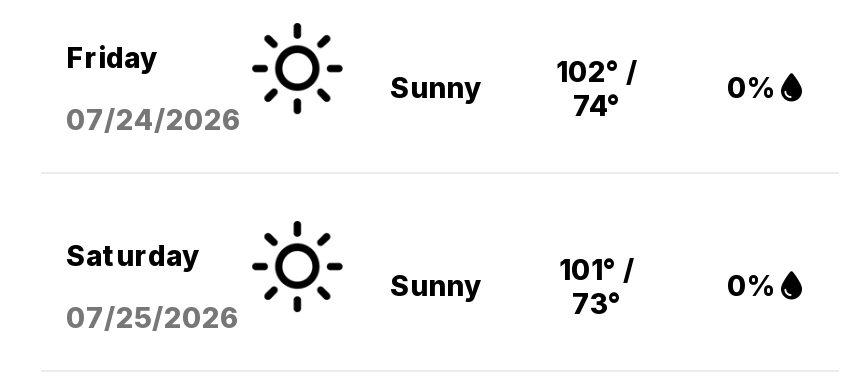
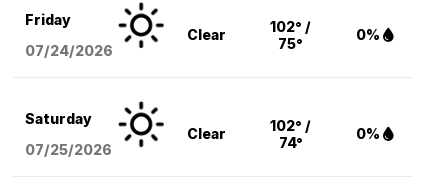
- Sunny
+ Clear

- 74°
+ 75°

- Sunny
- 101° /
- 73°
+ Clear
+ 102° /
+ 74°
